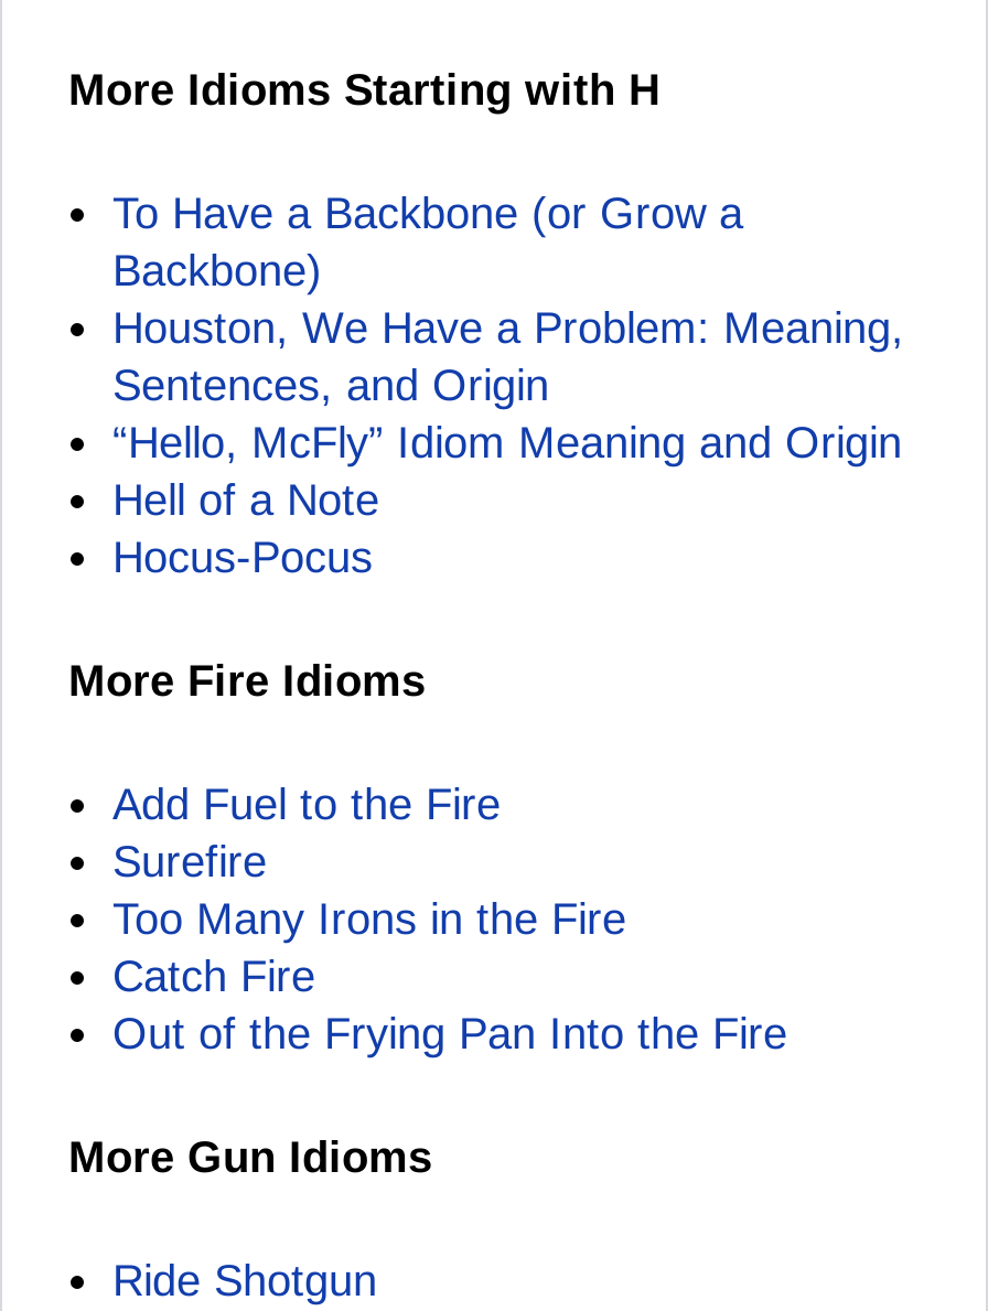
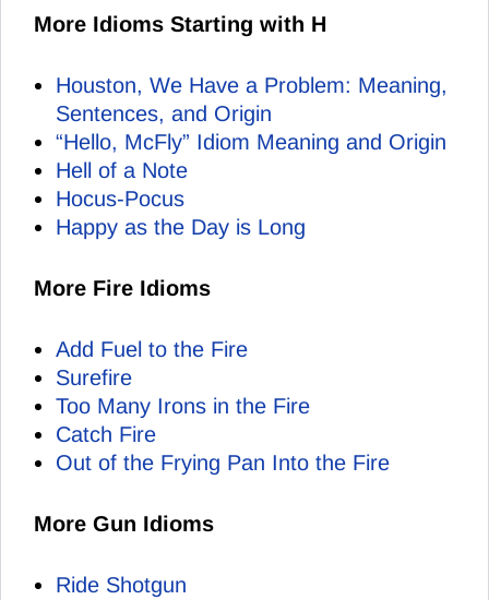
- To Have a Backbone (or Grow a
- Backbone)

moved up: Houston, We Have a Problem: Meaning, | Sentences, and Origin | “Hello, McFly” Idiom Meaning and Origin | Hell of a Note | Hocus-Pocus

+ Happy as the Day is Long
